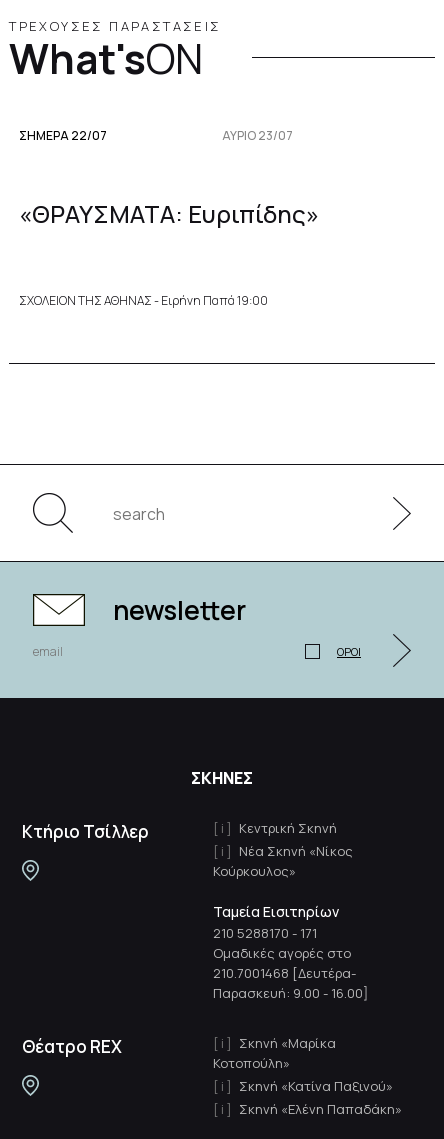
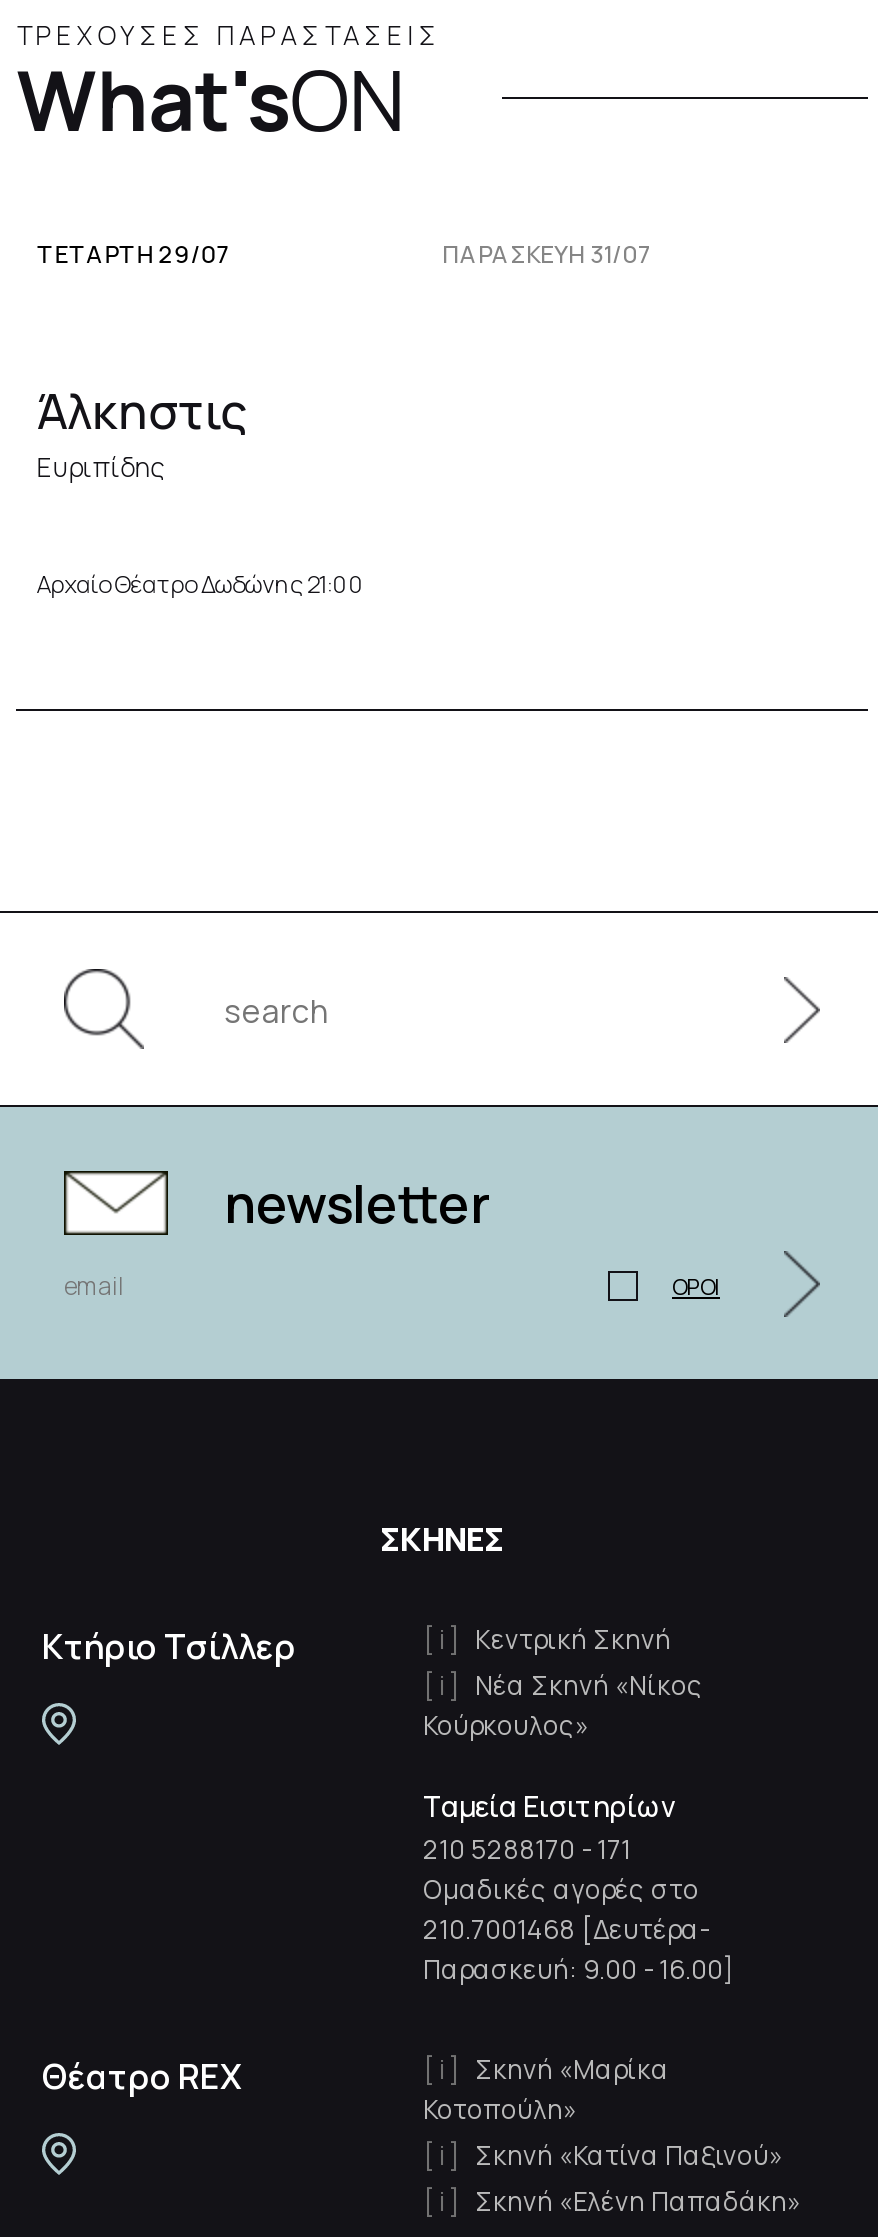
- ΣΗΜΕΡΑ 22/07
- ΑΥΡΙΟ 23/07
+ ΤΕΤΆΡΤΗ 29/07
+ ΠΑΡΑΣΚΕΥΉ 31/07

- «ΘΡΑΥΣΜΑΤΑ: Ευριπίδης»
+ Άλκηστις
+ Ευριπίδης

- ΣΧΟΛΕΙΟΝ ΤΗΣ ΑΘΗΝΑΣ - Ειρήνη Παπά 19:00
+ Αρχαίο Θέατρο Δωδώνης 21:00
